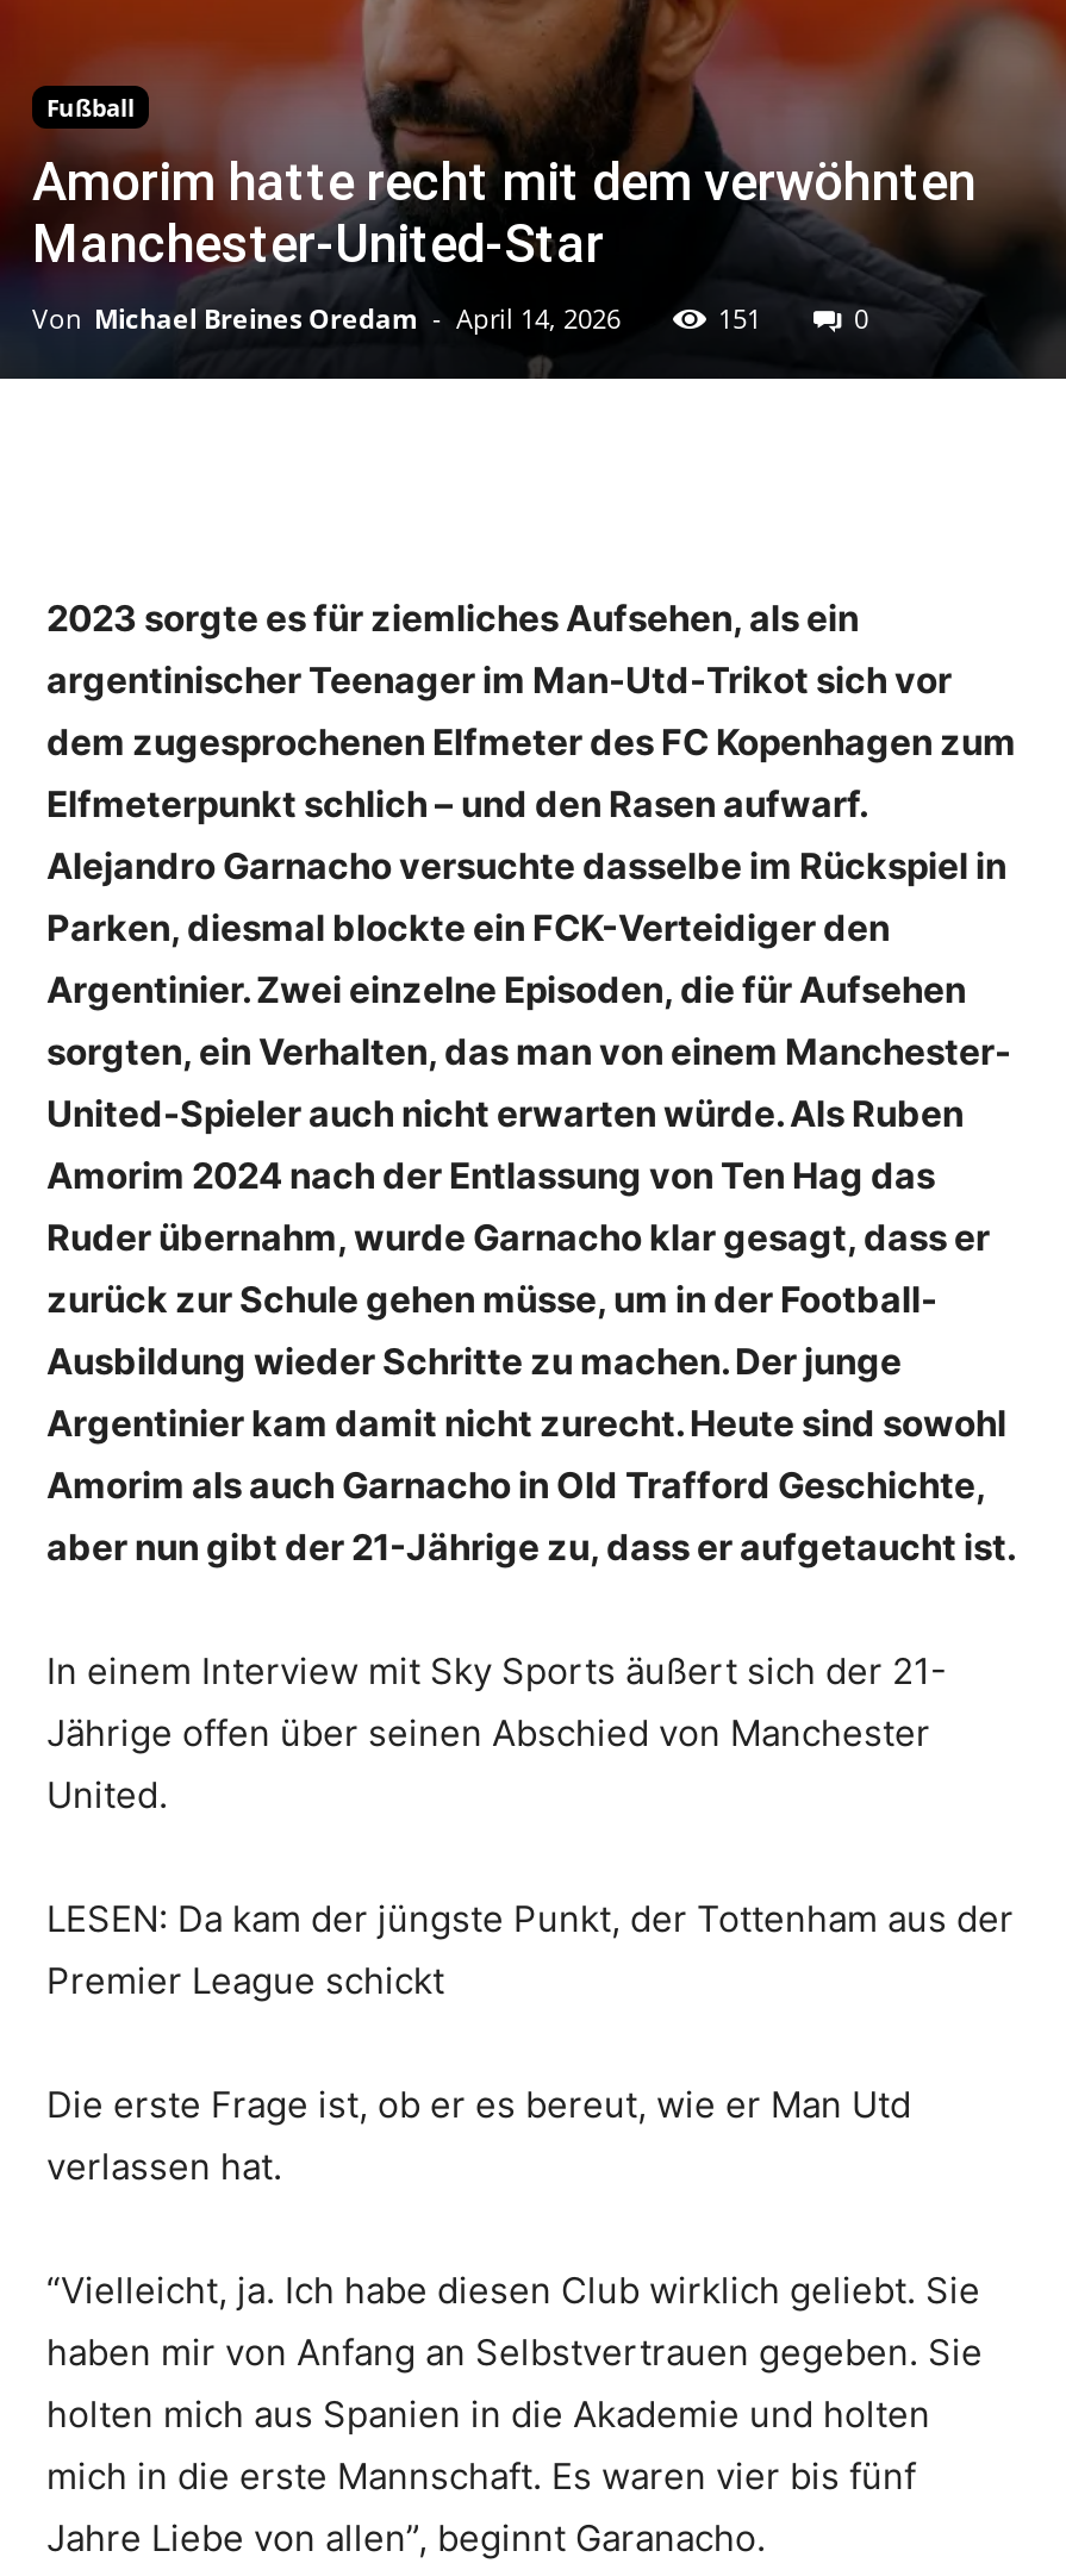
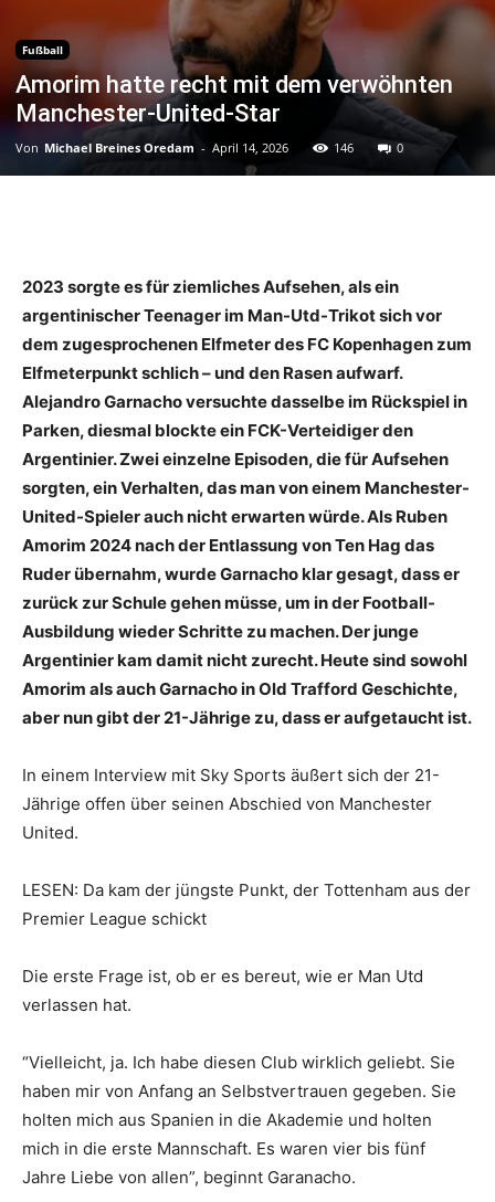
- 151
+ 146
